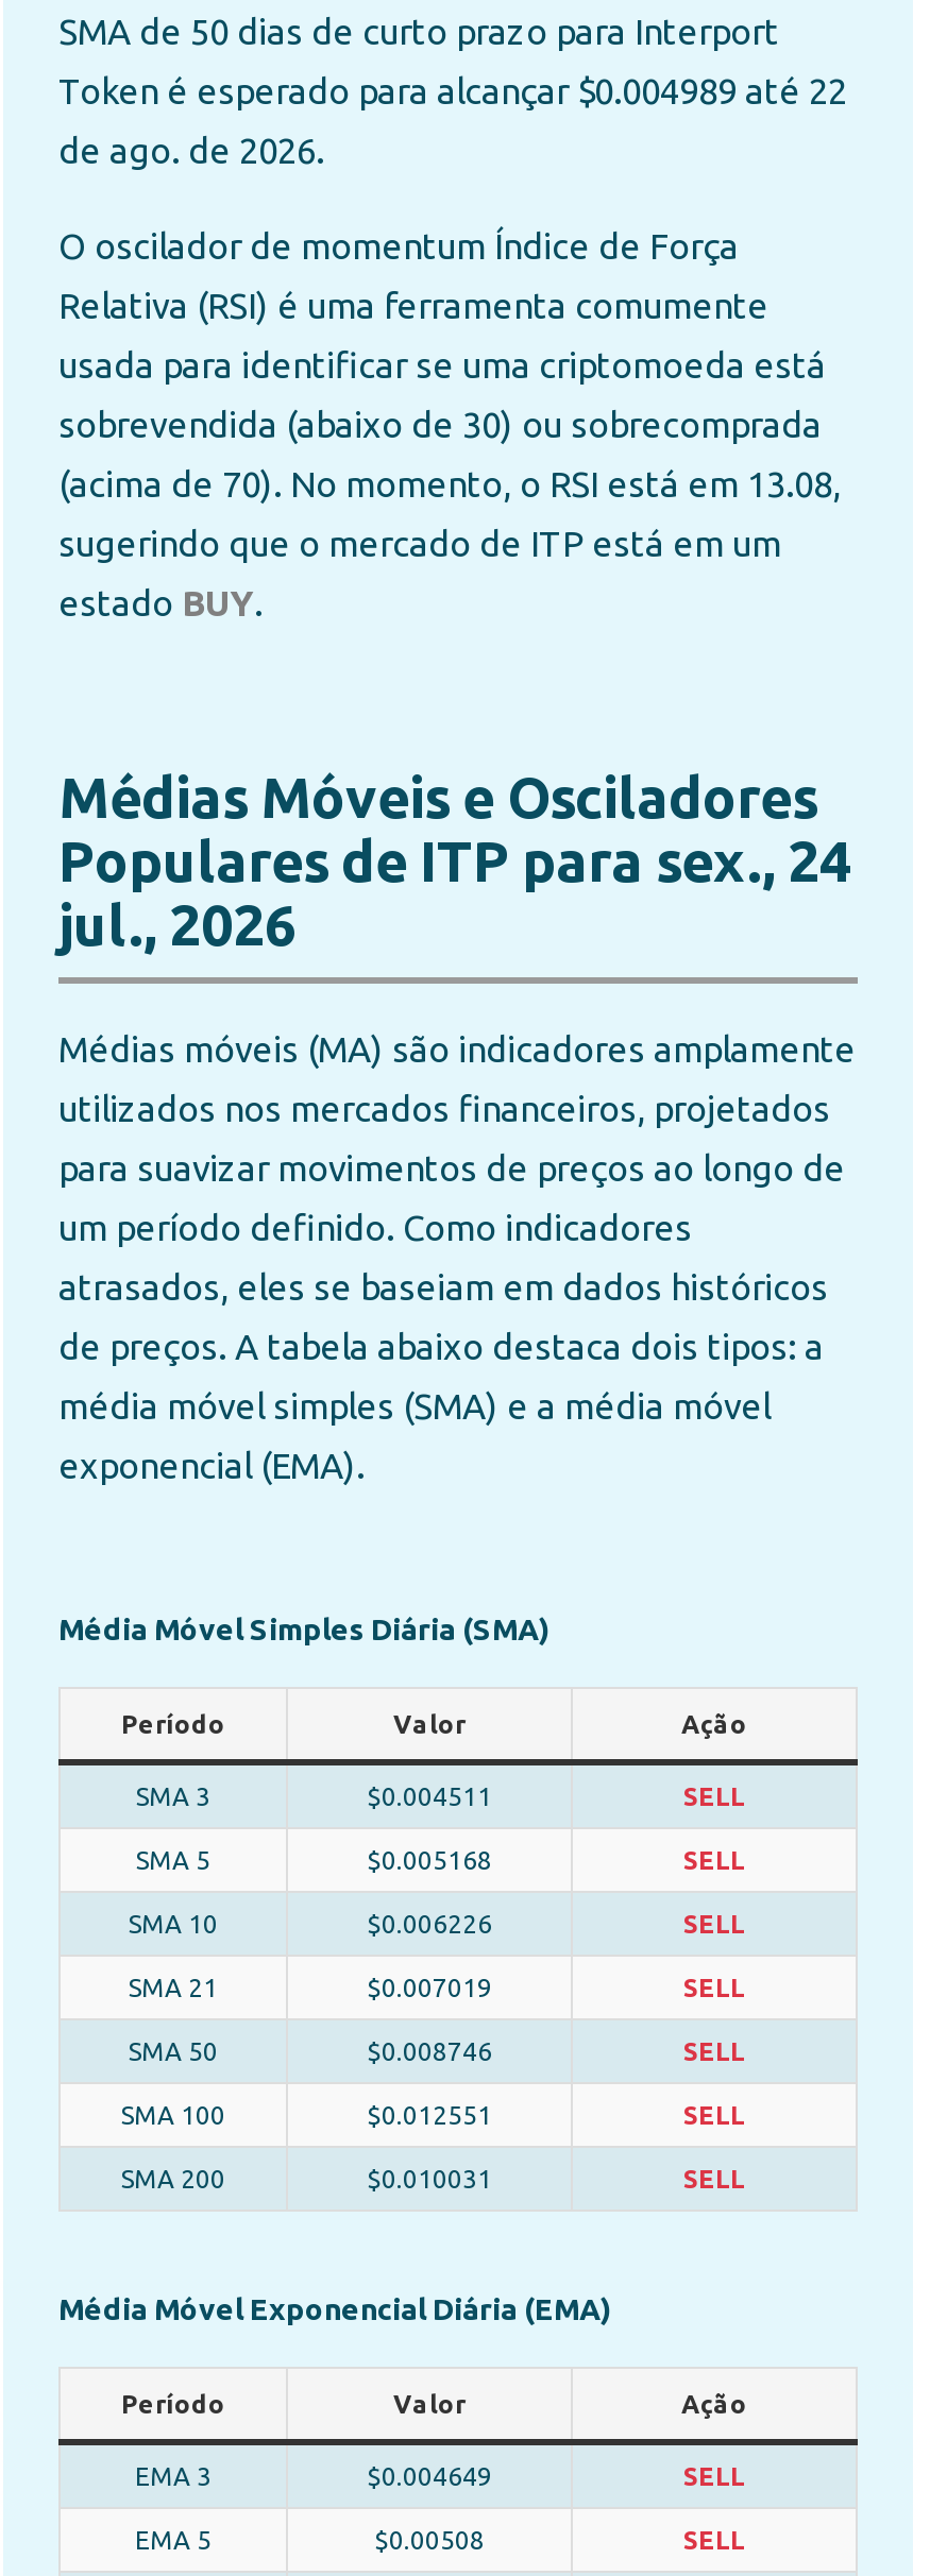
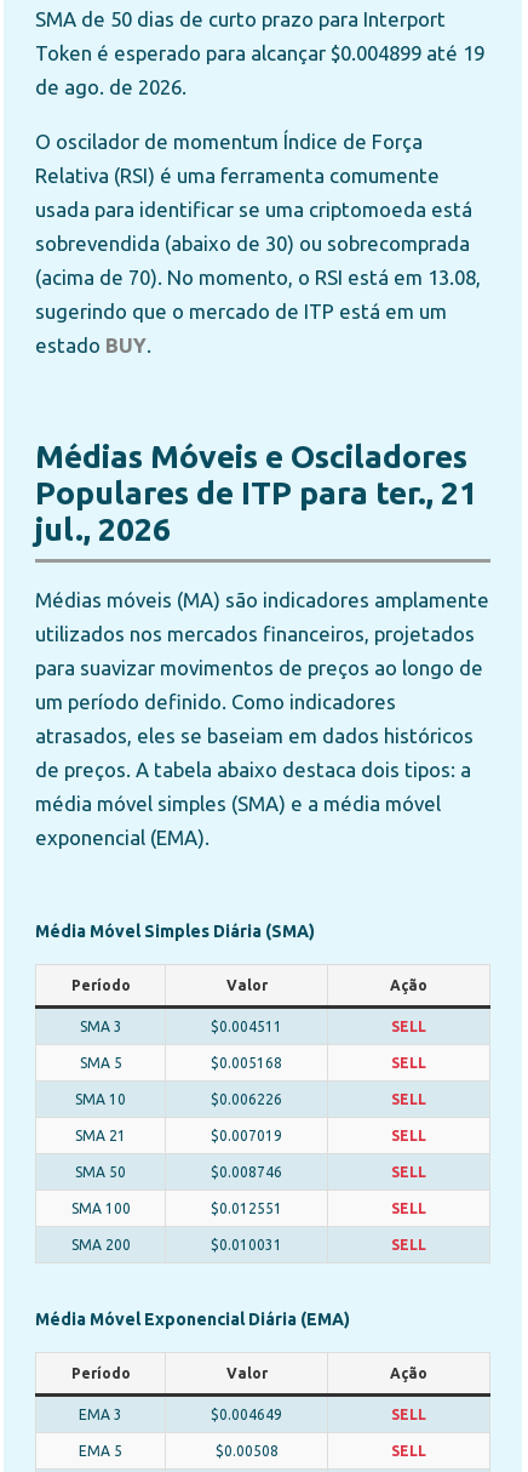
- Token é esperado para alcançar $0.004989 até 22
+ Token é esperado para alcançar $0.004899 até 19

- Populares de ITP para sex., 24
+ Populares de ITP para ter., 21
